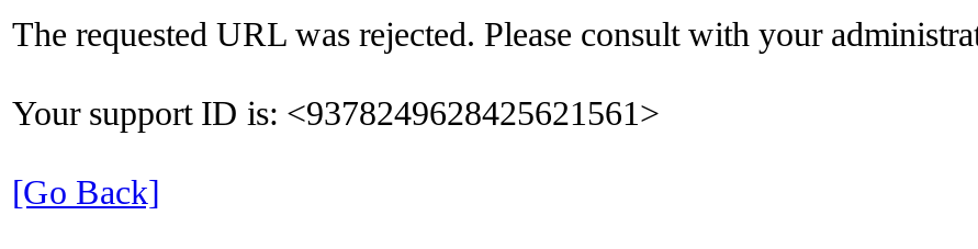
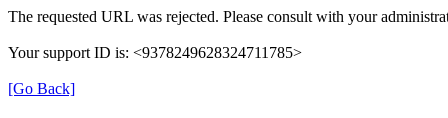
- Your support ID is: <9378249628425621561>
+ Your support ID is: <9378249628324711785>
